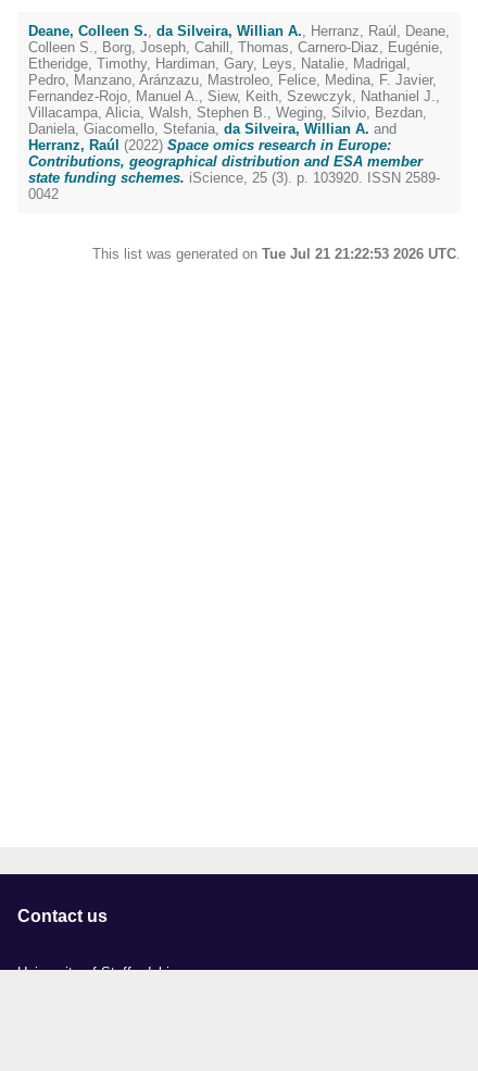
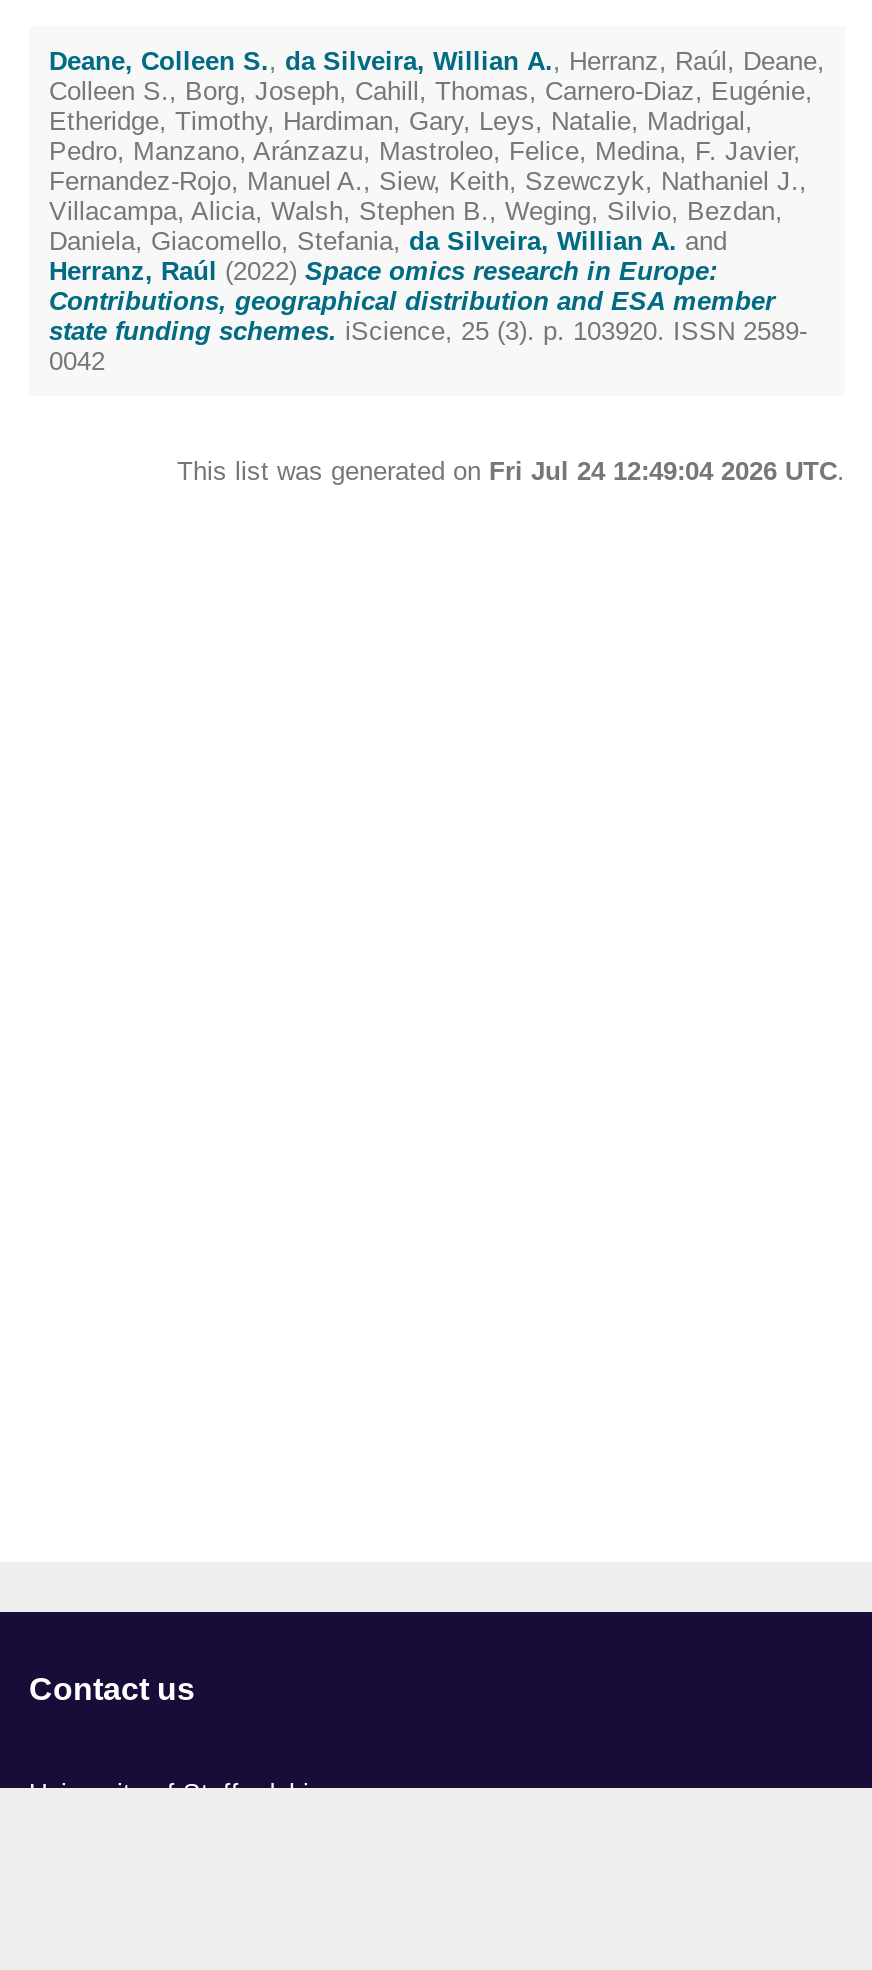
- This list was generated on Tue Jul 21 21:22:53 2026 UTC.
+ This list was generated on Fri Jul 24 12:49:04 2026 UTC.
